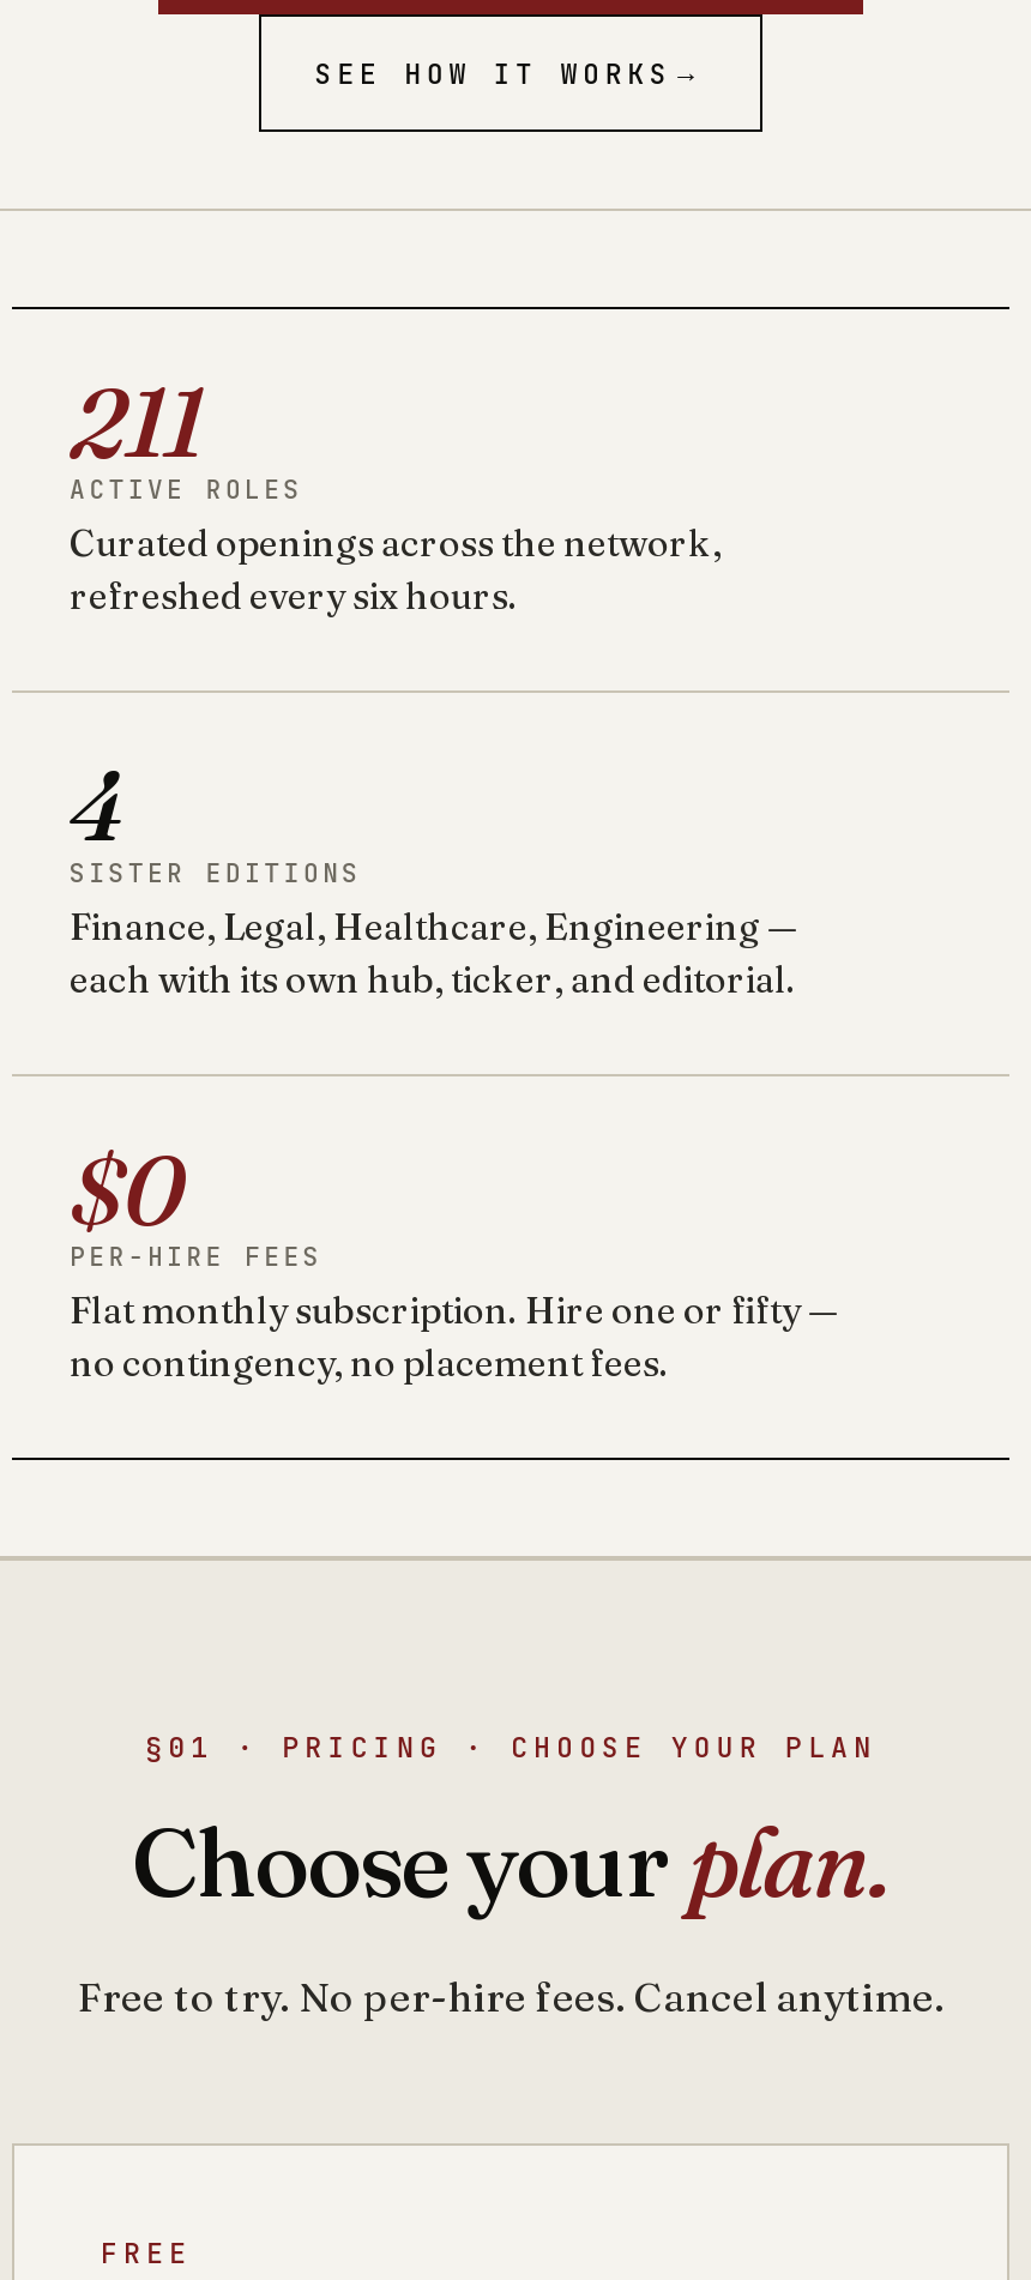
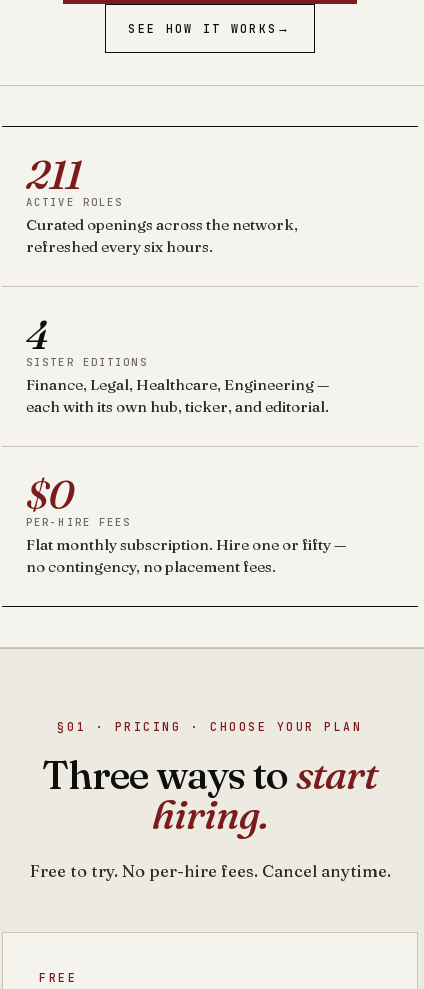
- Choose your plan.
+ Three ways to start
+ hiring.
